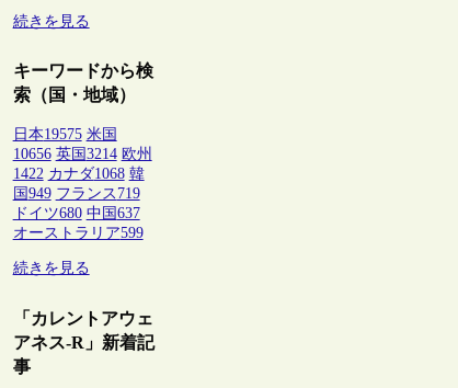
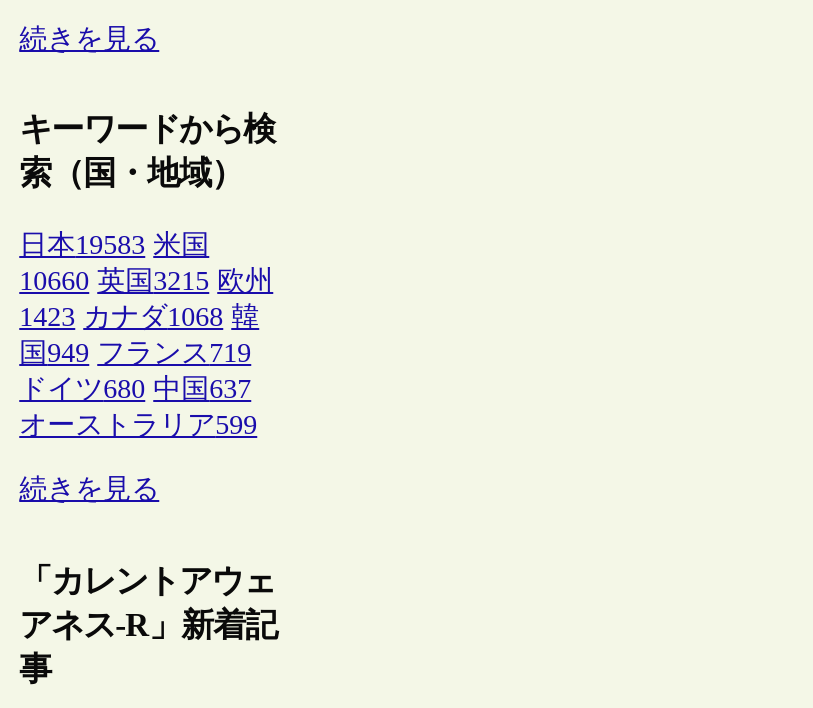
- 日本19575 米国
+ 日本19583 米国

- 10656 英国3214 欧州
+ 10660 英国3215 欧州

- 1422 カナダ1068 韓
+ 1423 カナダ1068 韓
